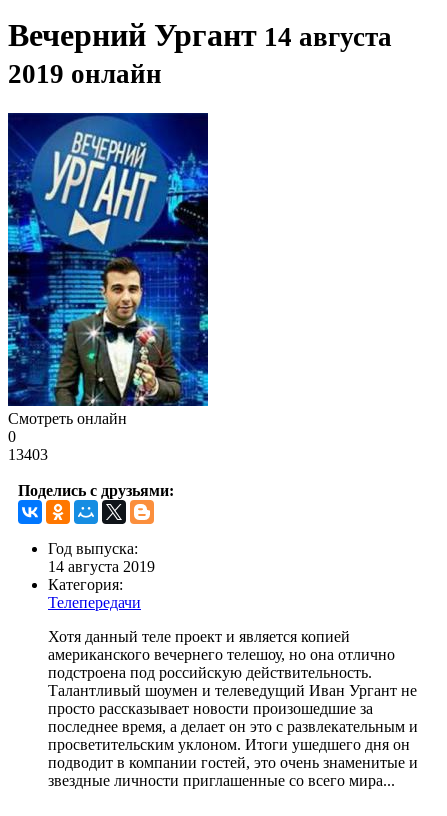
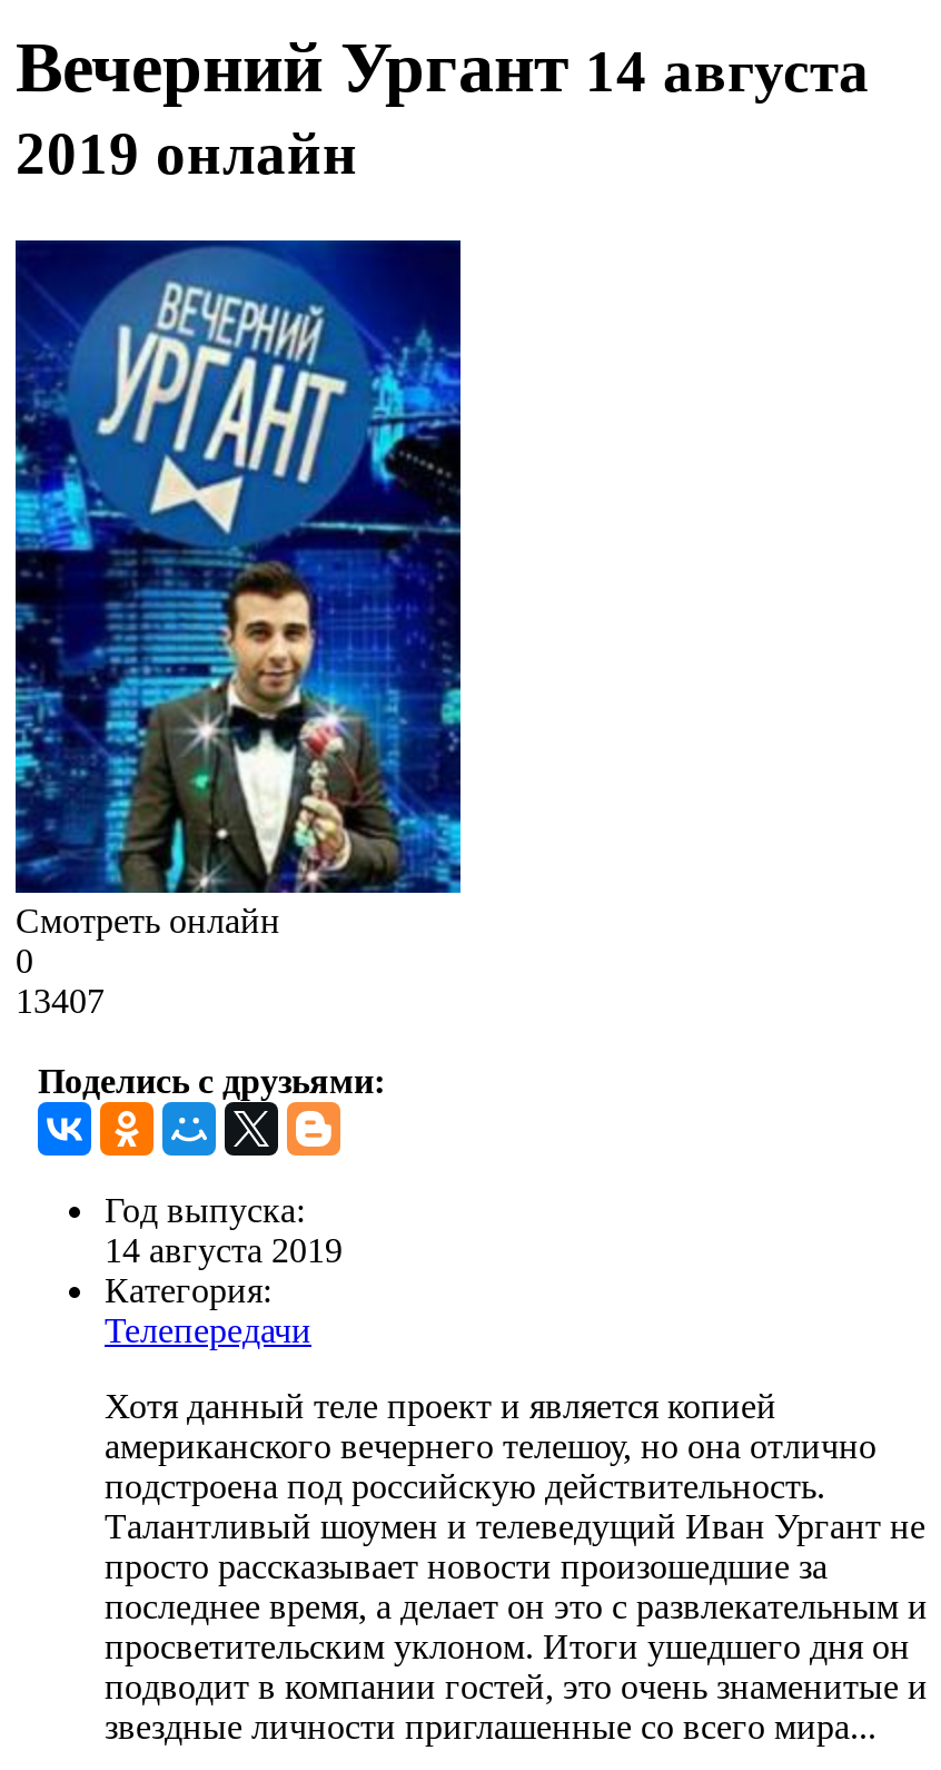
- 13403
+ 13407
